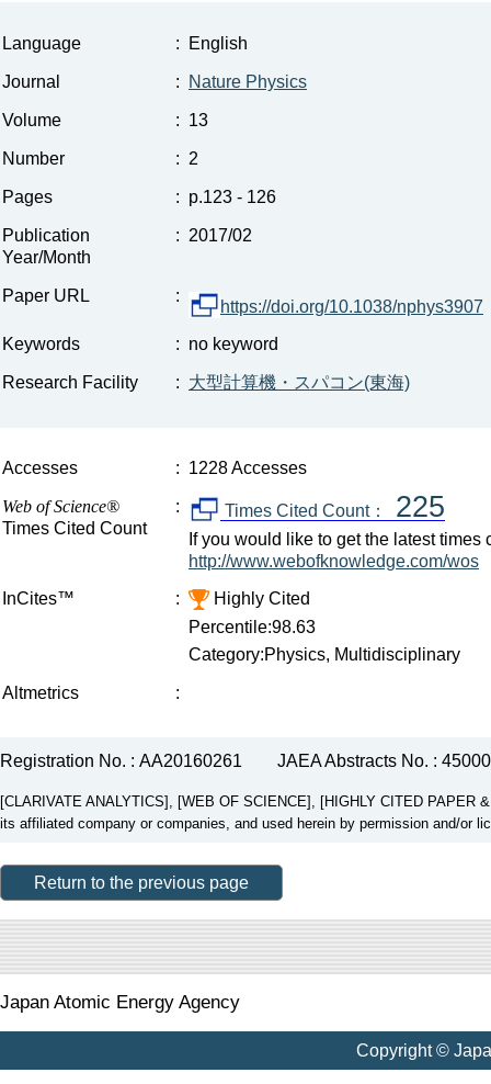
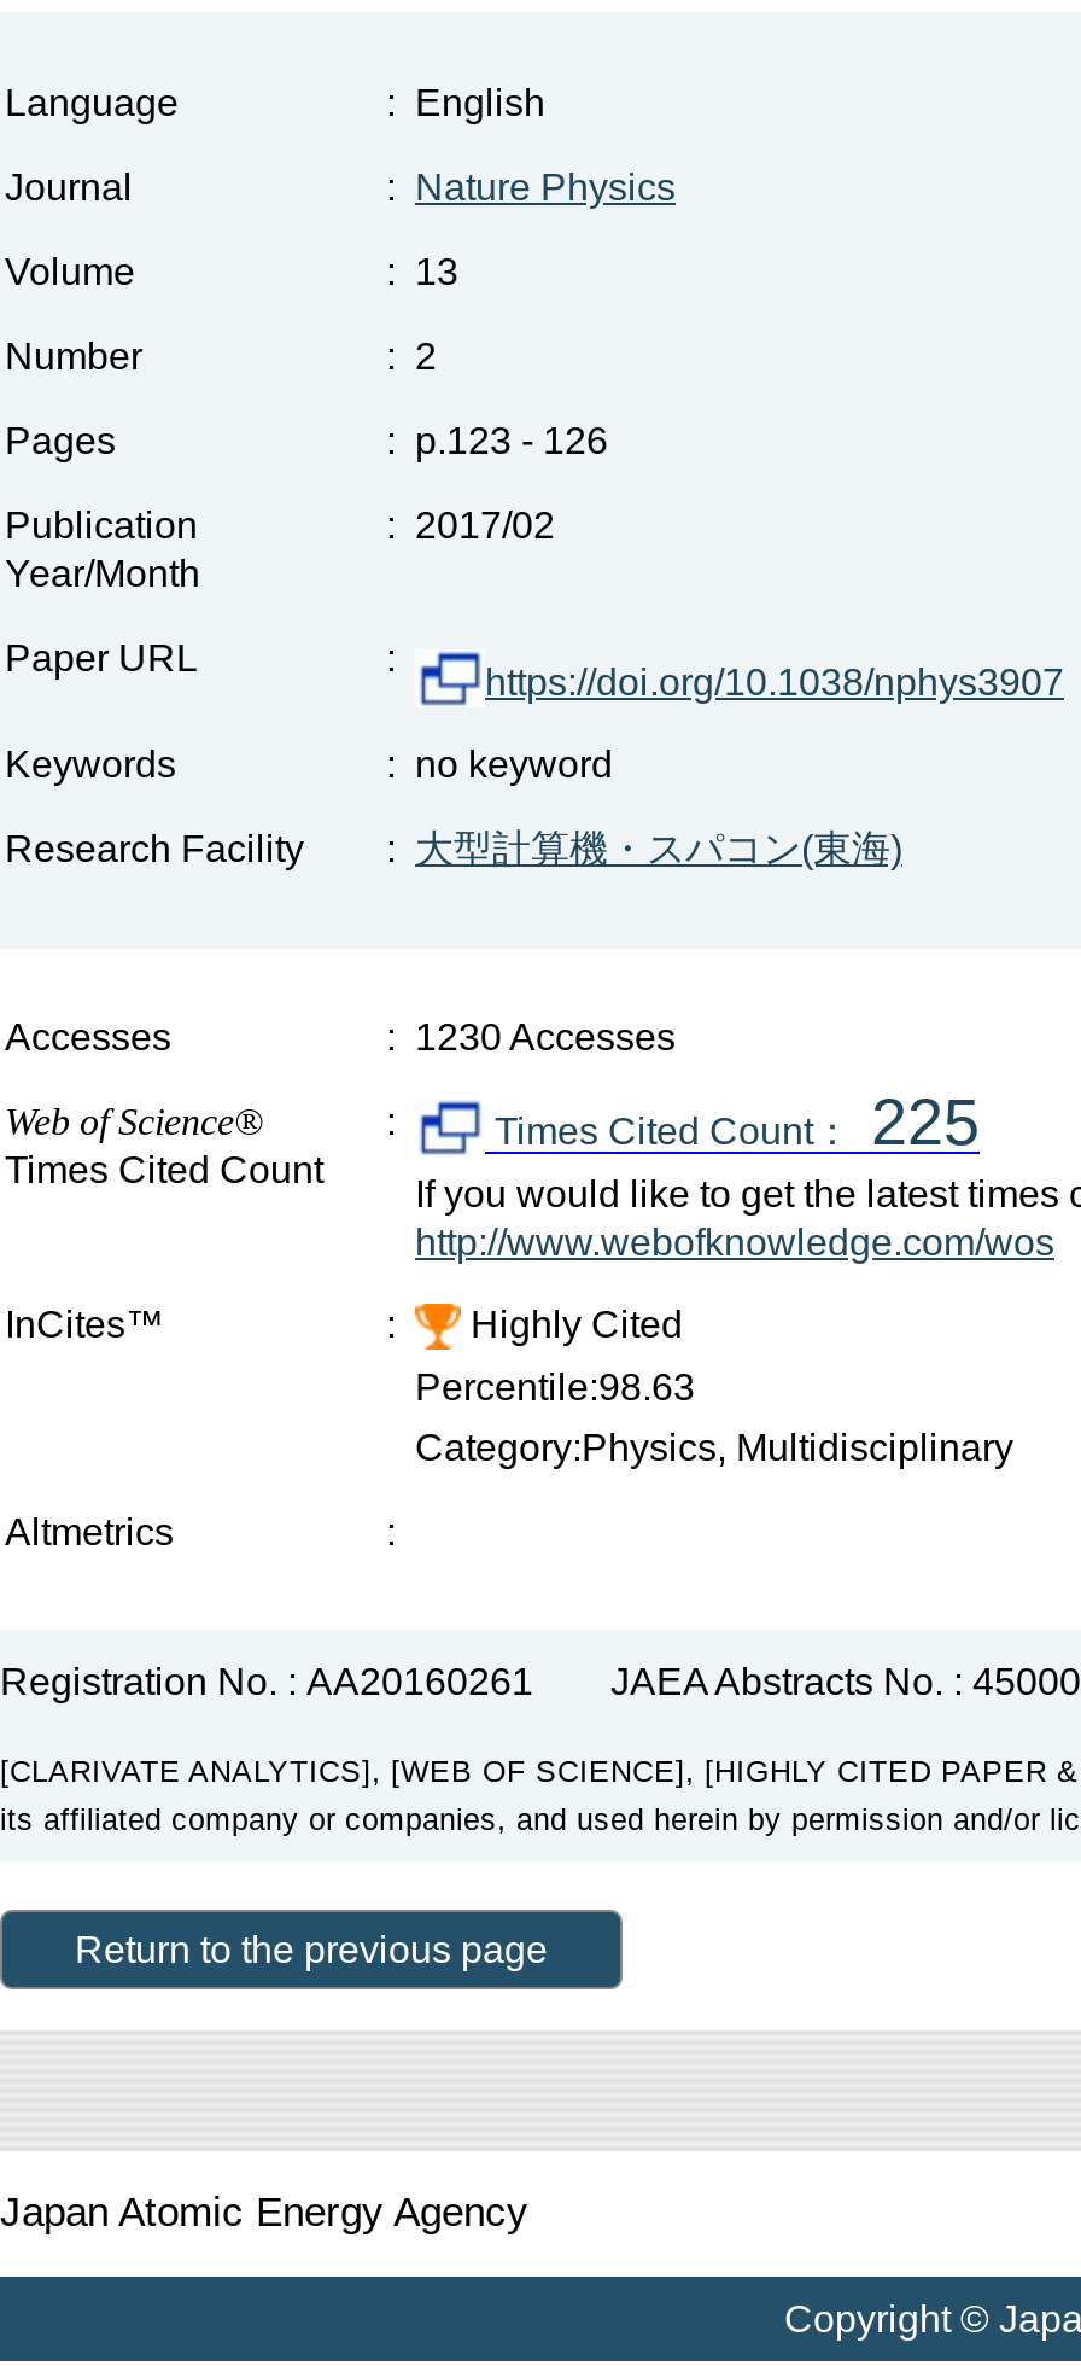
- : 1228 Accesses
+ : 1230 Accesses
